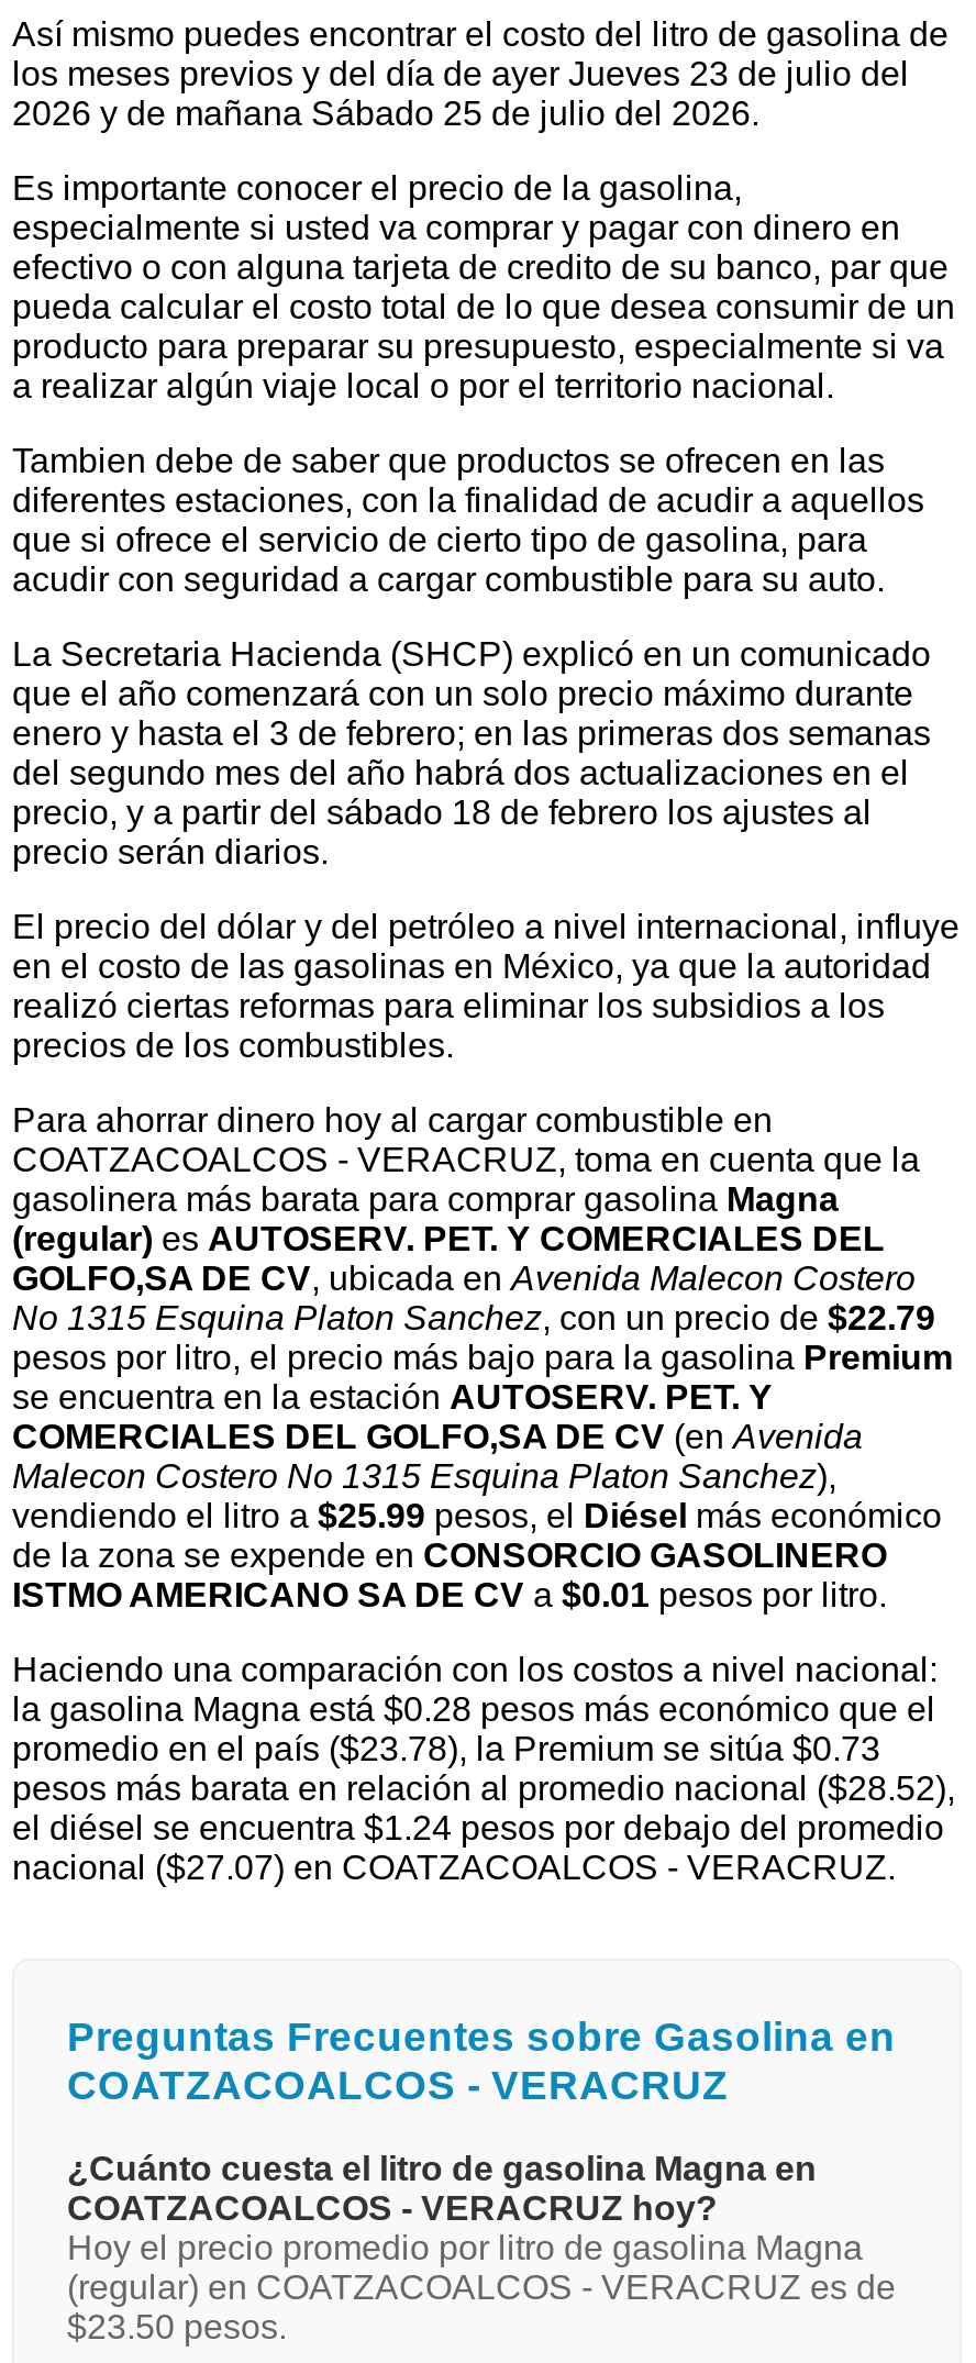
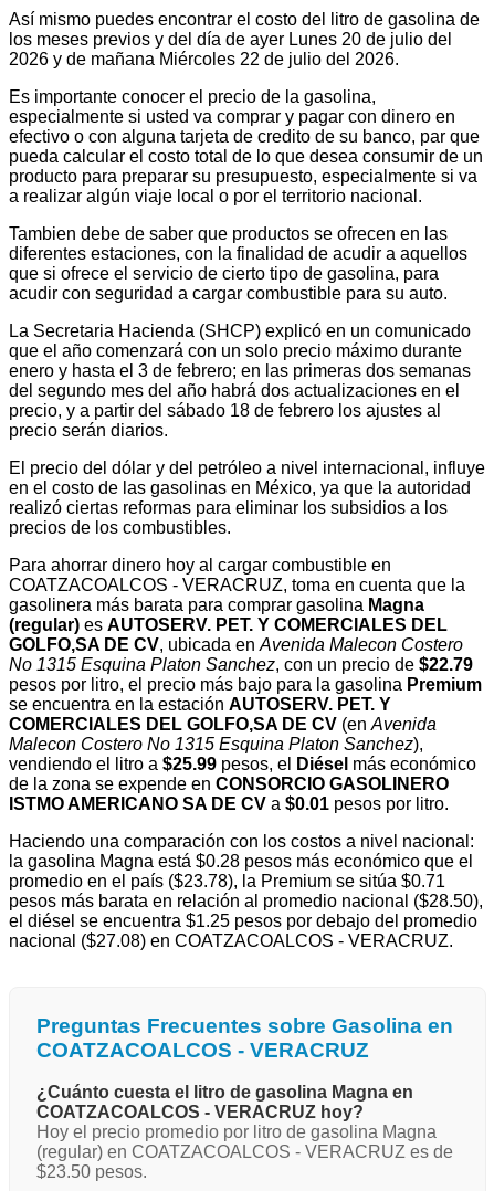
- los meses previos y del día de ayer Jueves 23 de julio del
+ los meses previos y del día de ayer Lunes 20 de julio del

- 2026 y de mañana Sábado 25 de julio del 2026.
+ 2026 y de mañana Miércoles 22 de julio del 2026.

- promedio en el país ($23.78), la Premium se sitúa $0.73
+ promedio en el país ($23.78), la Premium se sitúa $0.71

- pesos más barata en relación al promedio nacional ($28.52),
+ pesos más barata en relación al promedio nacional ($28.50),

- el diésel se encuentra $1.24 pesos por debajo del promedio
+ el diésel se encuentra $1.25 pesos por debajo del promedio

- nacional ($27.07) en COATZACOALCOS - VERACRUZ.
+ nacional ($27.08) en COATZACOALCOS - VERACRUZ.
